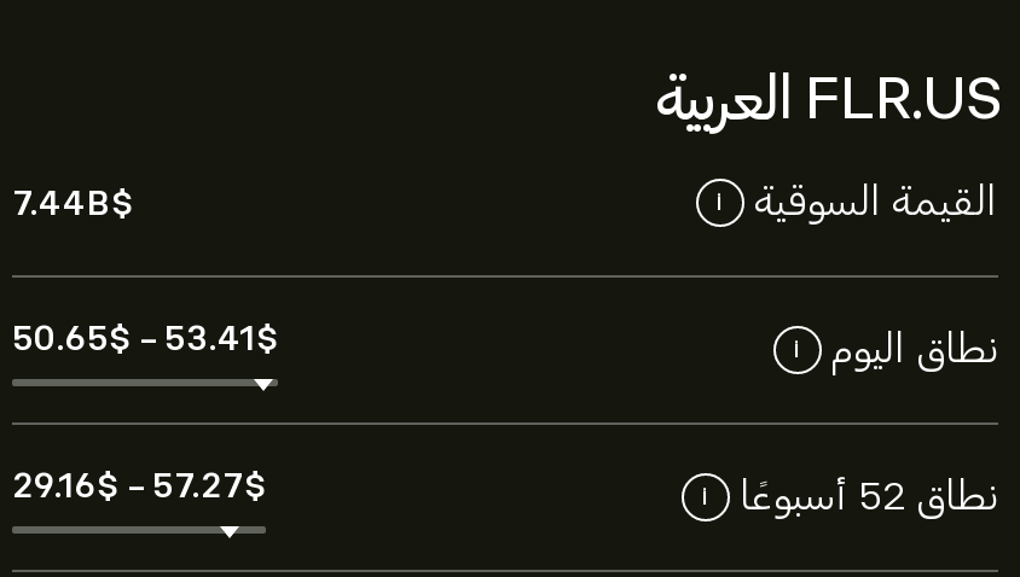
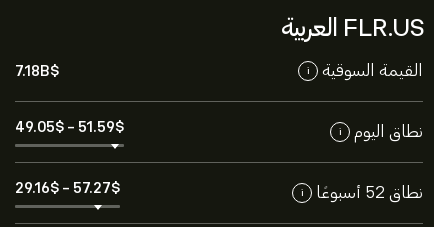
- 7.44B$
+ 7.18B$

- 50.65$- 53.41$
+ 49.05$- 51.59$
